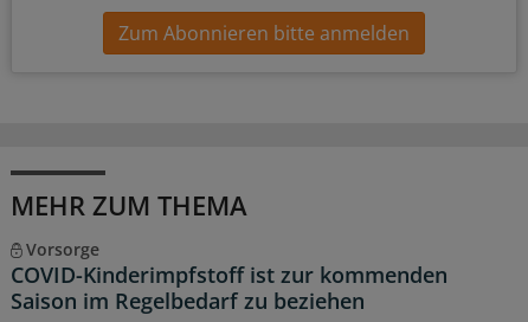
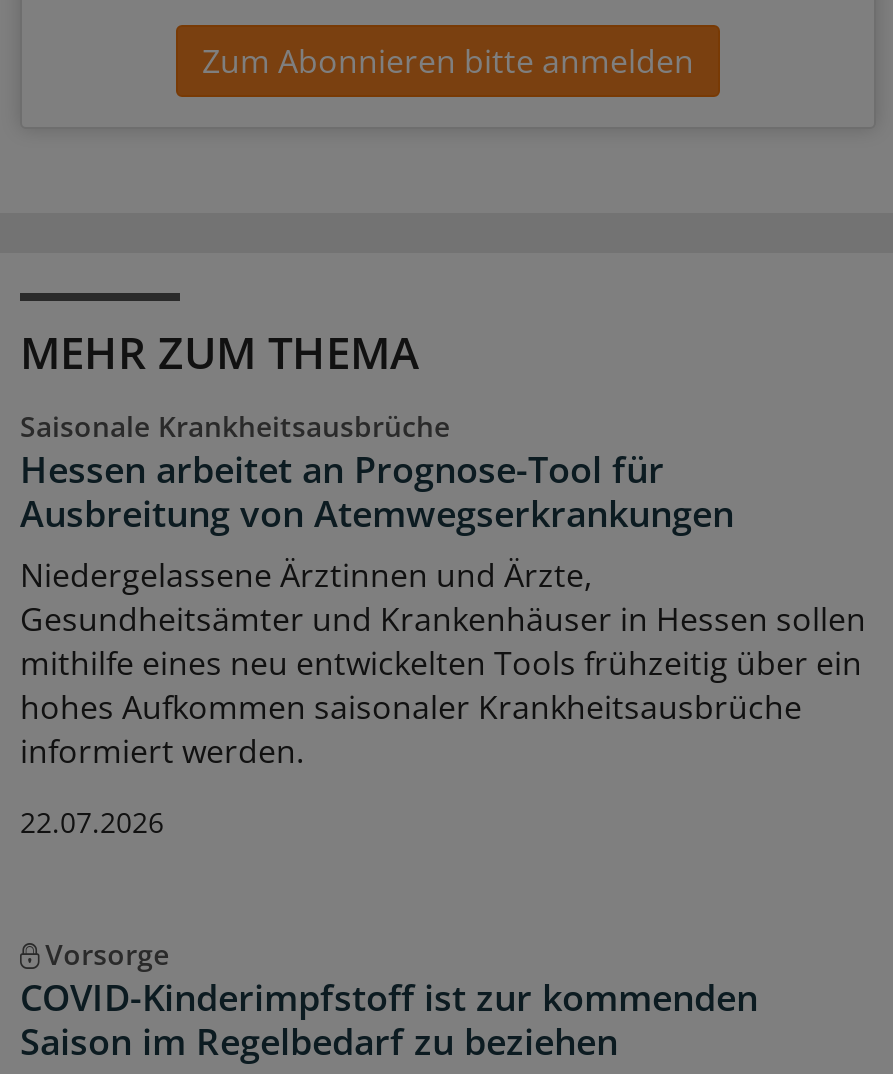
+ Saisonale Krankheitsausbrüche
+ Hessen arbeitet an Prognose-Tool für
+ Ausbreitung von Atemwegserkrankungen
+ Niedergelassene Ärztinnen und Ärzte,
+ Gesundheitsämter und Krankenhäuser in Hessen sollen
+ mithilfe eines neu entwickelten Tools frühzeitig über ein
+ hohes Aufkommen saisonaler Krankheitsausbrüche
+ informiert werden.
+ 22.07.2026
